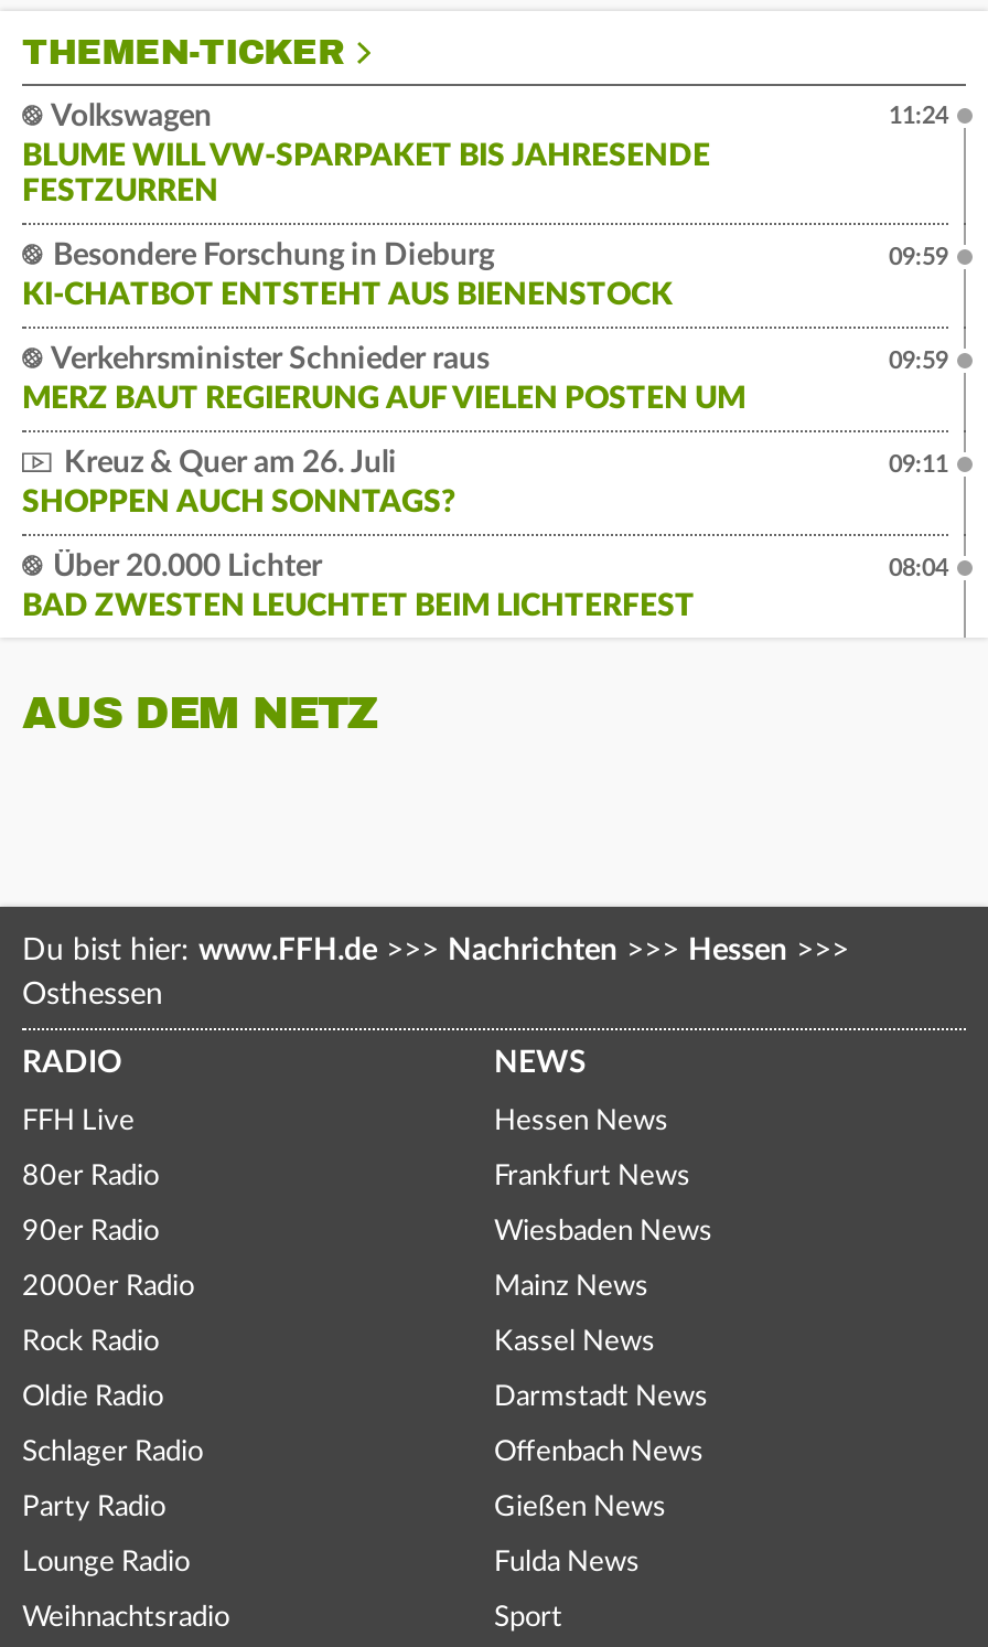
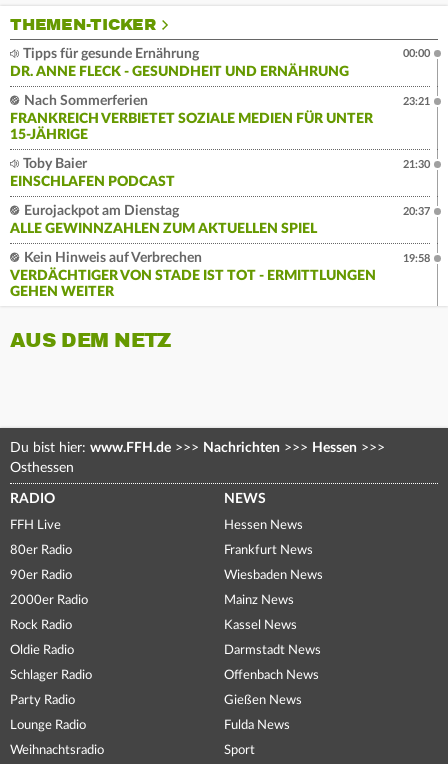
- Volkswagen
- BLUME WILL VW-SPARPAKET BIS JAHRESENDE
- FESTZURREN
+ Tipps für gesunde Ernährung
+ DR. ANNE FLECK - GESUNDHEIT UND ERNÄHRUNG

- 11:24
+ 00:00

- Besondere Forschung in Dieburg
- KI-CHATBOT ENTSTEHT AUS BIENENSTOCK
+ Nach Sommerferien
+ FRANKREICH VERBIETET SOZIALE MEDIEN FÜR UNTER
+ 15-JÄHRIGE

- 09:59
+ 23:21

- Verkehrsminister Schnieder raus
- MERZ BAUT REGIERUNG AUF VIELEN POSTEN UM
+ Toby Baier
+ EINSCHLAFEN PODCAST

- 09:59
+ 21:30

- Kreuz & Quer am 26. Juli
- SHOPPEN AUCH SONNTAGS?
+ Eurojackpot am Dienstag
+ ALLE GEWINNZAHLEN ZUM AKTUELLEN SPIEL

- 09:11
+ 20:37

- Über 20.000 Lichter
- BAD ZWESTEN LEUCHTET BEIM LICHTERFEST
+ Kein Hinweis auf Verbrechen
+ VERDÄCHTIGER VON STADE IST TOT - ERMITTLUNGEN
+ GEHEN WEITER

- 08:04
+ 19:58
